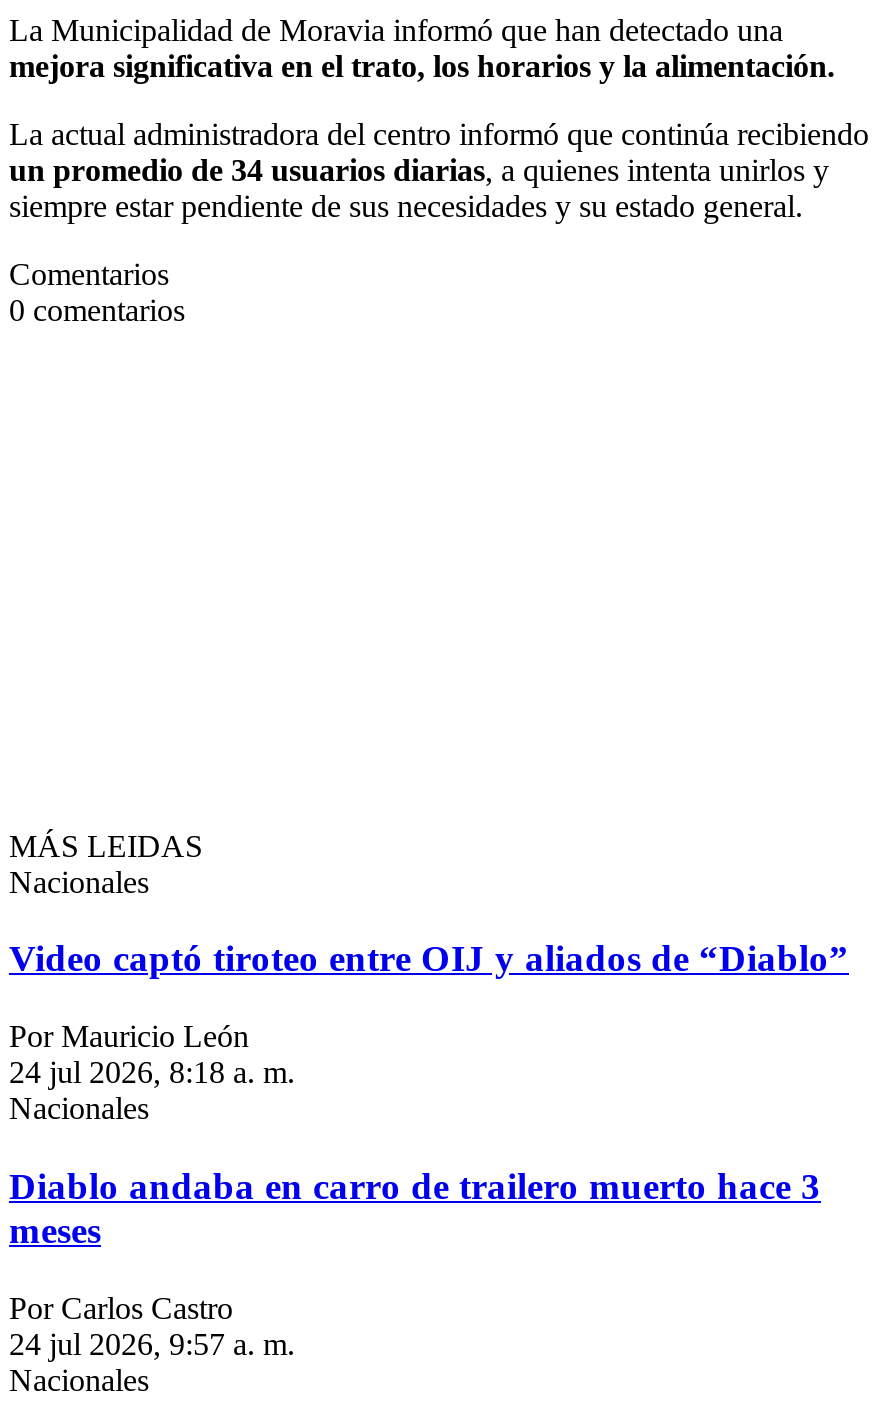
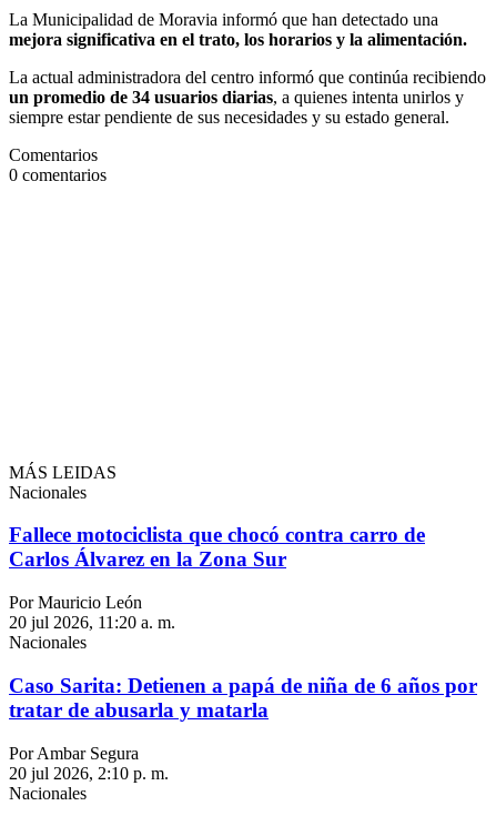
- Video captó tiroteo entre OIJ y aliados de “Diablo”
+ Fallece motociclista que chocó contra carro de
+ Carlos Álvarez en la Zona Sur

- 24 jul 2026, 8:18 a. m.
+ 20 jul 2026, 11:20 a. m.

- Diablo andaba en carro de trailero muerto hace 3
- meses
+ Caso Sarita: Detienen a papá de niña de 6 años por
+ tratar de abusarla y matarla

- Por Carlos Castro
- 24 jul 2026, 9:57 a. m.
+ Por Ambar Segura
+ 20 jul 2026, 2:10 p. m.
